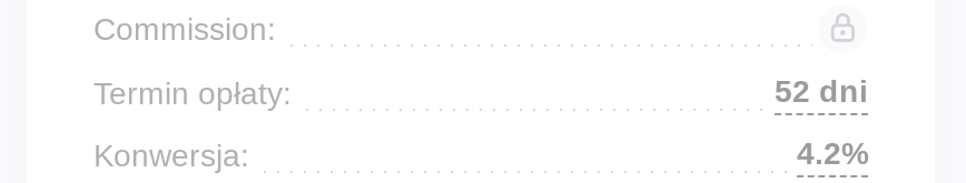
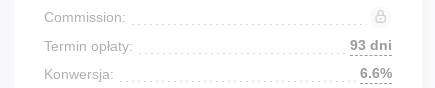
- 52 dni
+ 93 dni

- 4.2%
+ 6.6%
